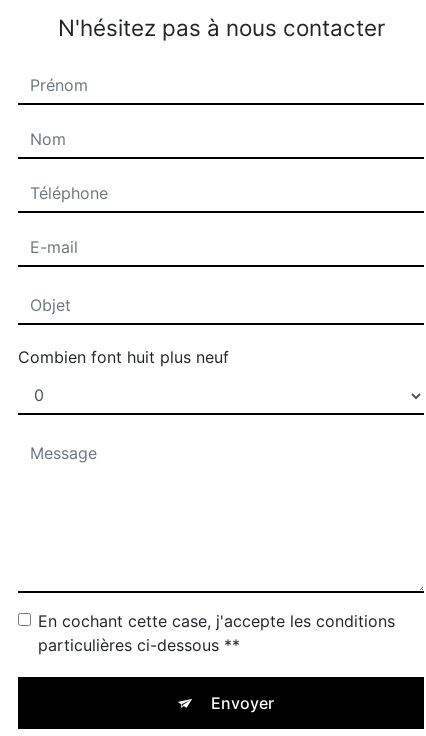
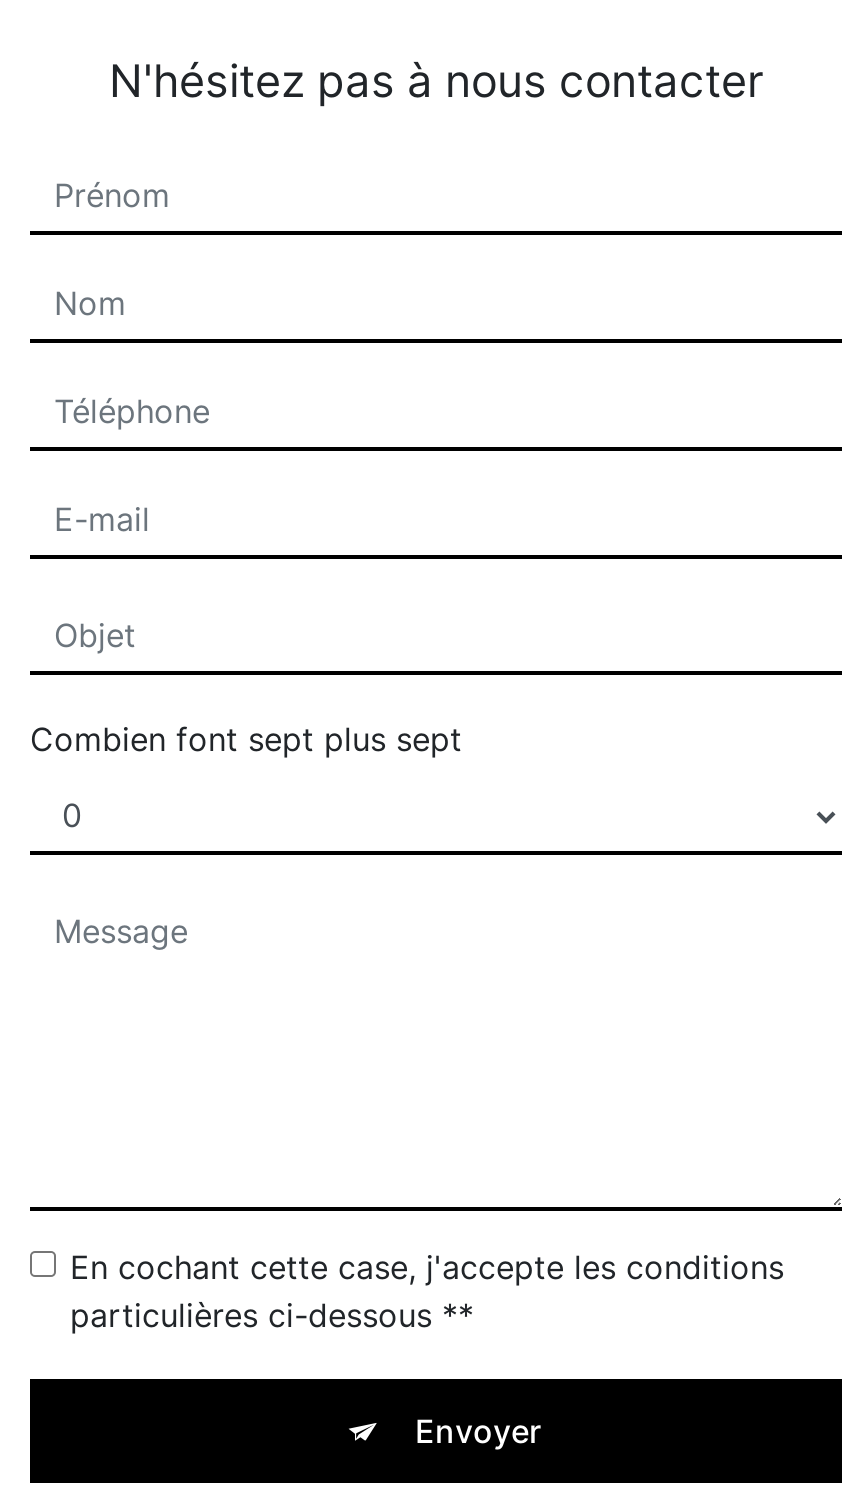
- Combien font huit plus neuf
+ Combien font sept plus sept
